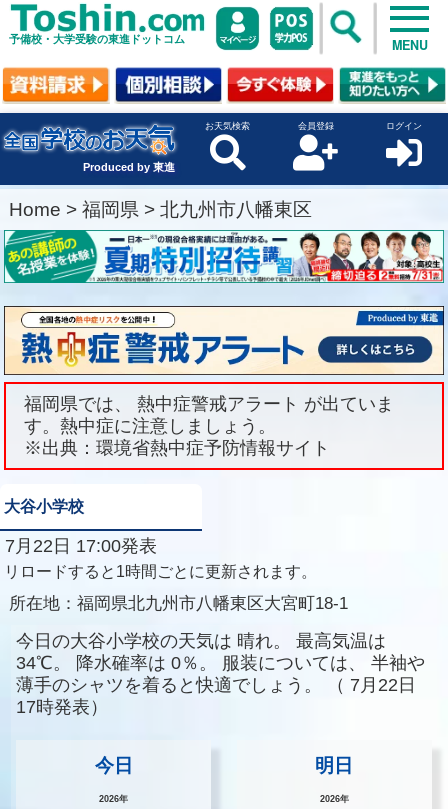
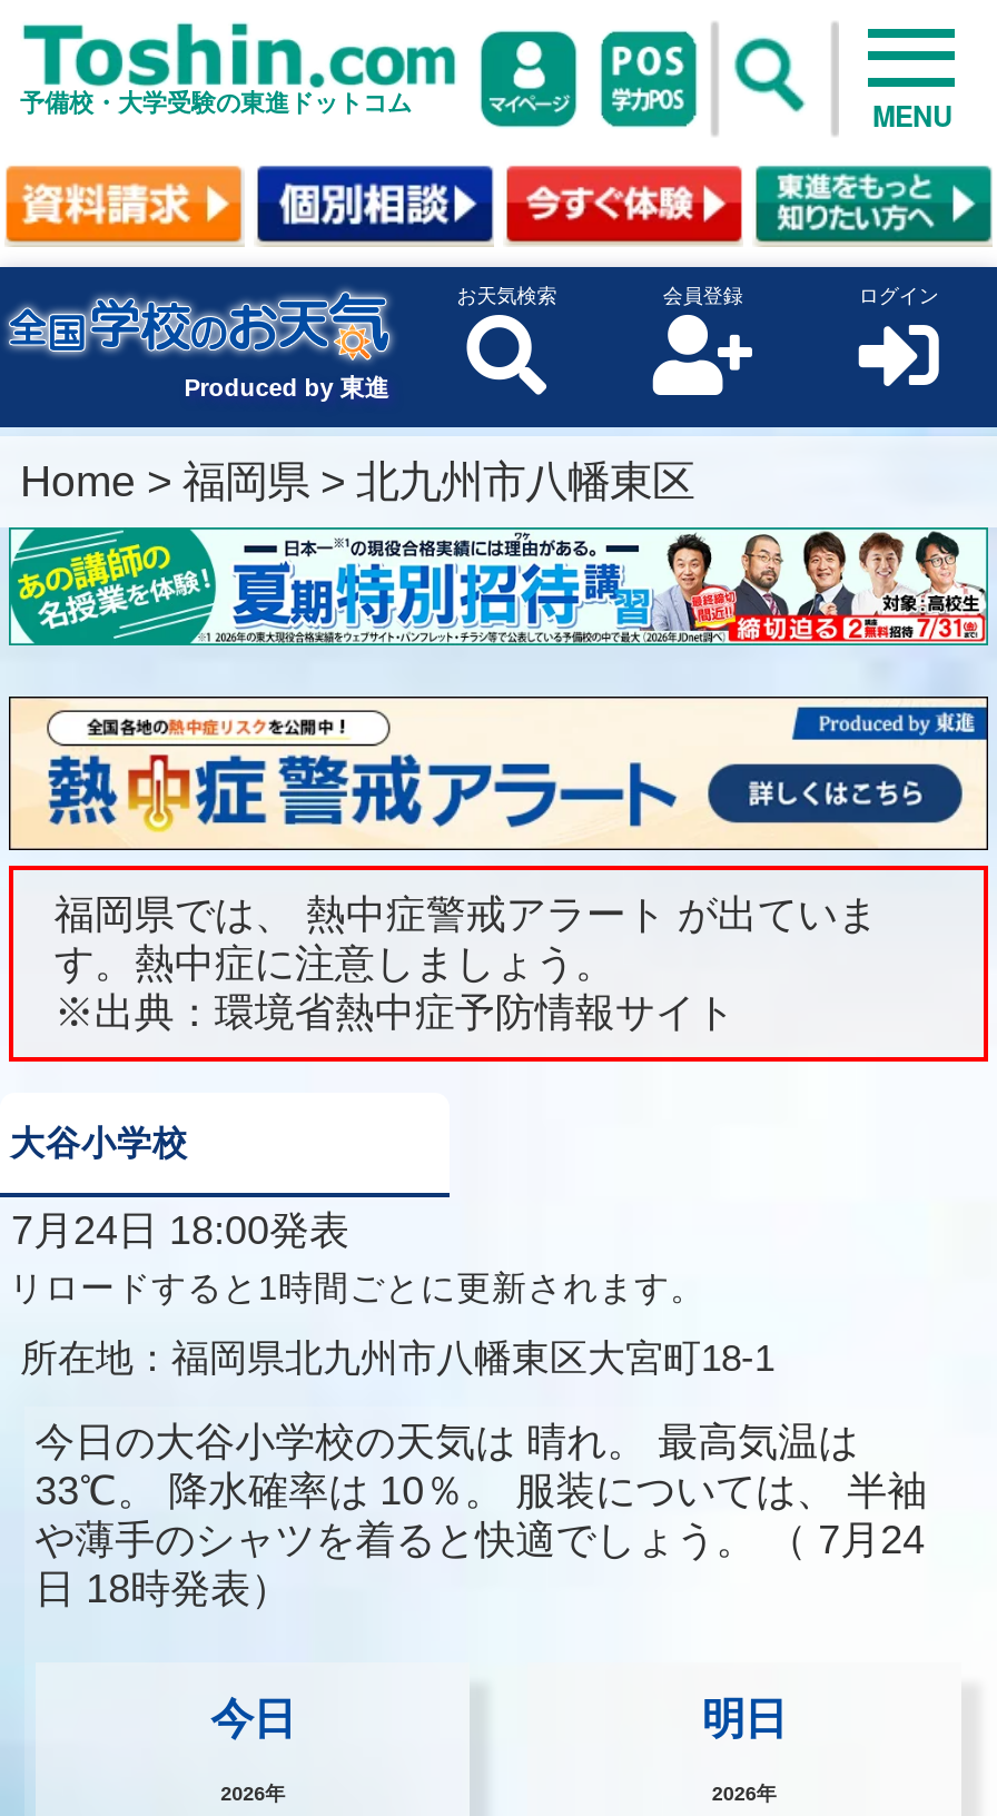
- 7月22日 17:00発表
+ 7月24日 18:00発表

- 34℃。 降水確率は 0％。 服装については、 半袖や
- 薄手のシャツを着ると快適でしょう。（ 7月22日
- 17時発表）
+ 33℃。 降水確率は 10％。 服装については、 半袖
+ や薄手のシャツを着ると快適でしょう。（ 7月24
+ 日 18時発表）
